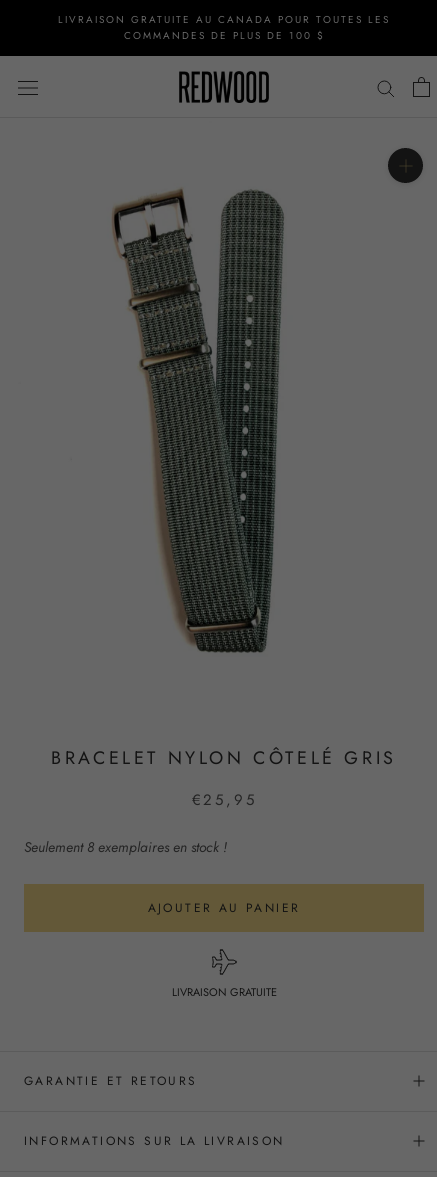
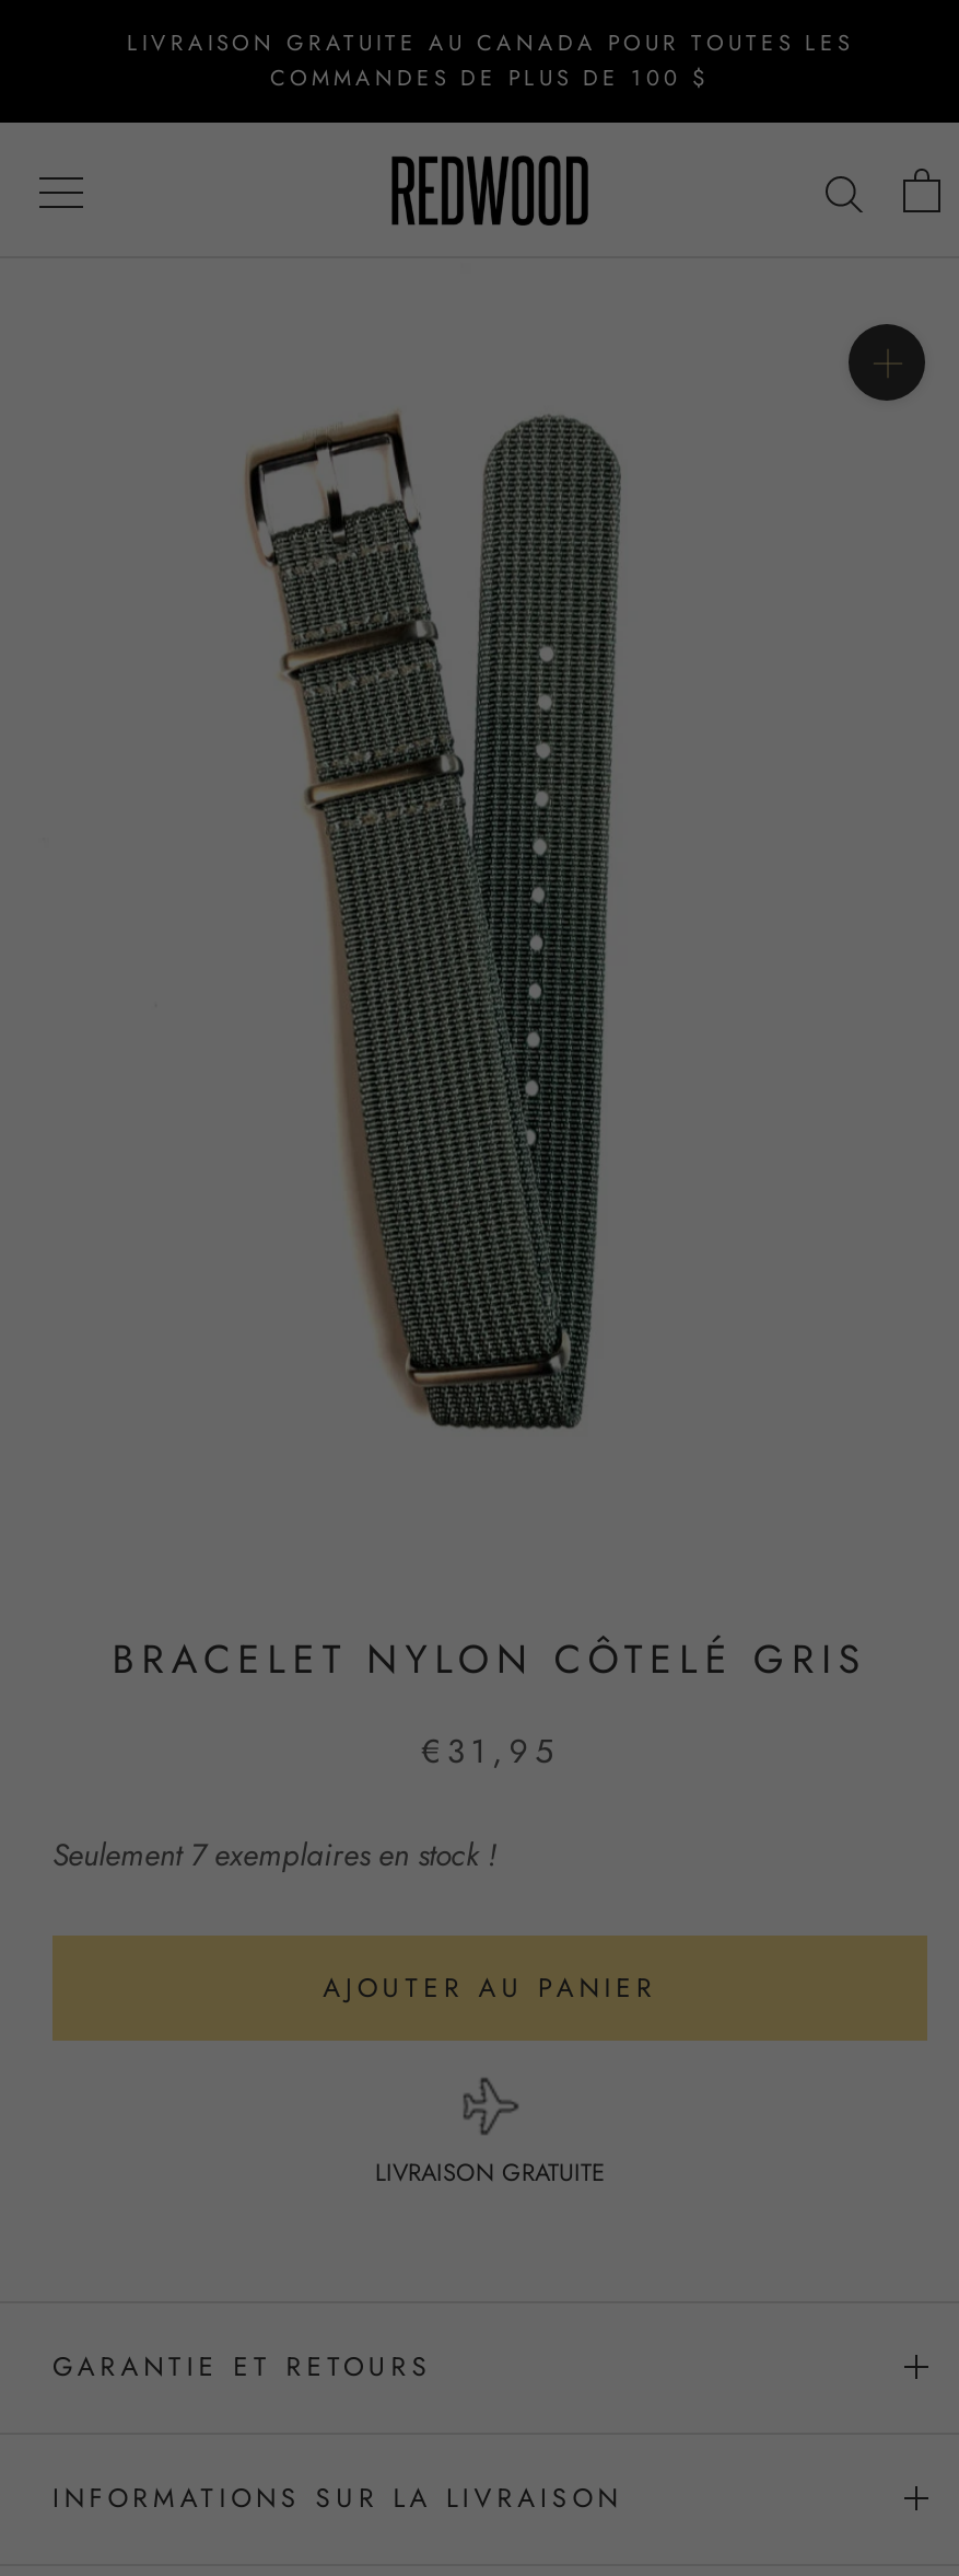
- €25,95
+ €31,95

- Seulement 8 exemplaires en stock !
+ Seulement 7 exemplaires en stock !
